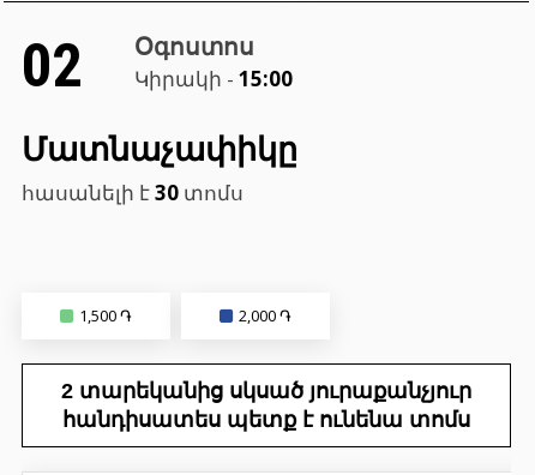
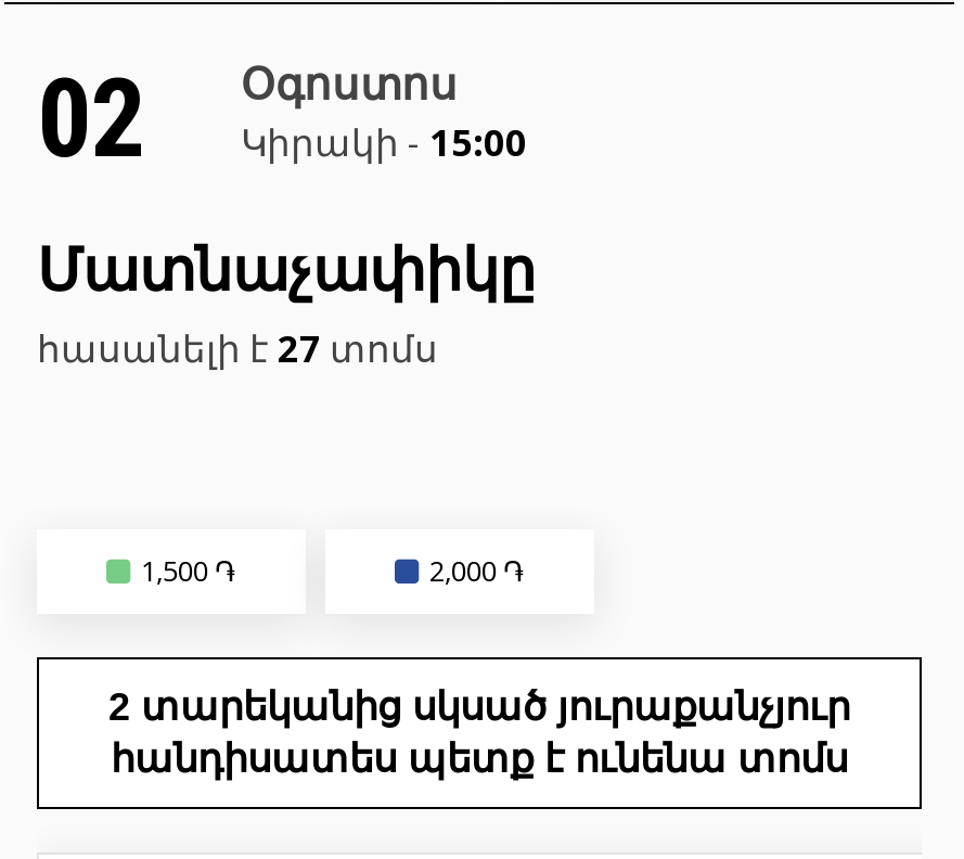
- հասանելի է 30 տոմս
+ հասանելի է 27 տոմս
